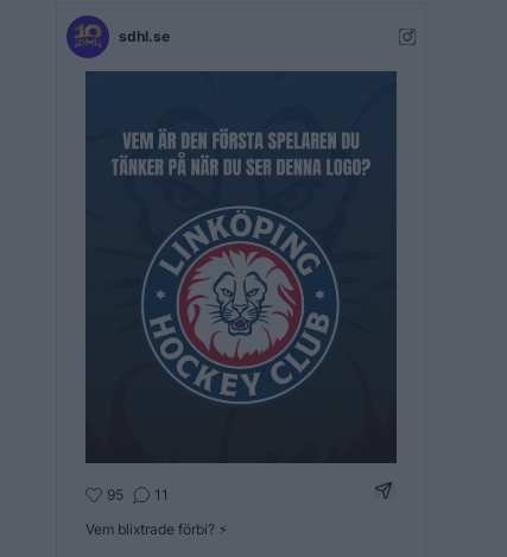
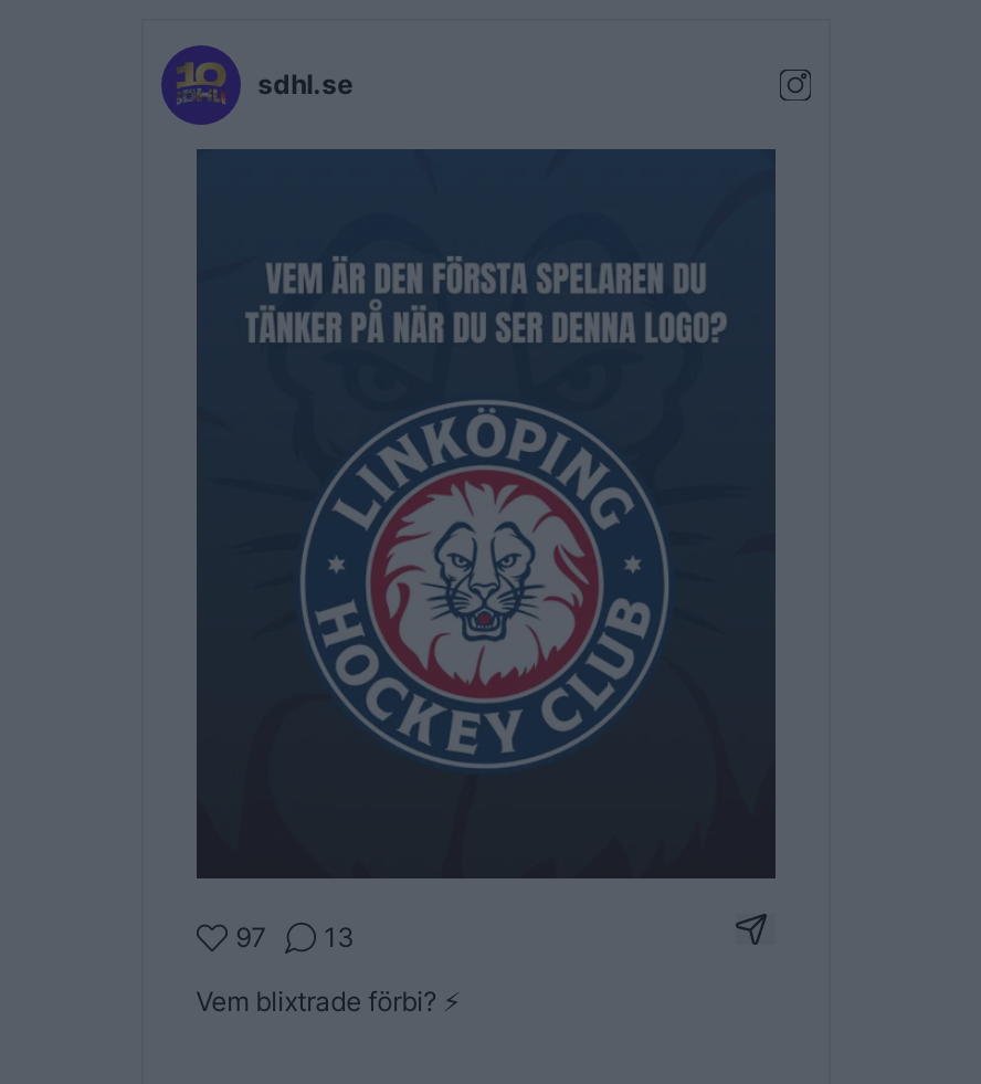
- 95
+ 97

- 11
+ 13
